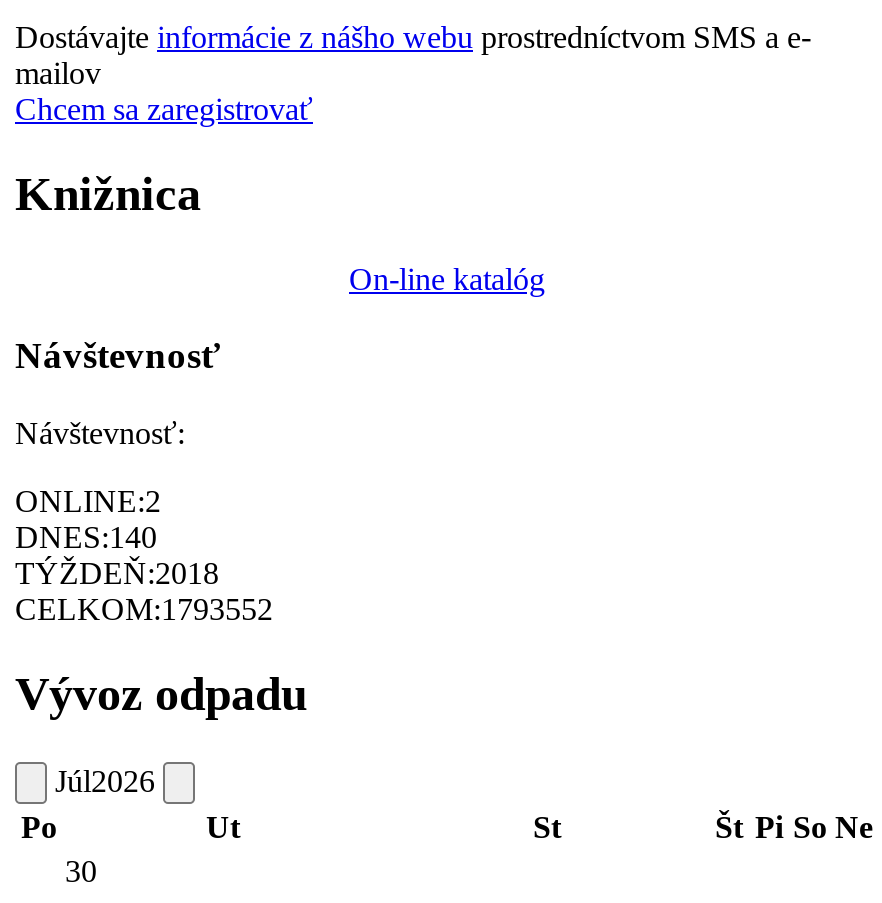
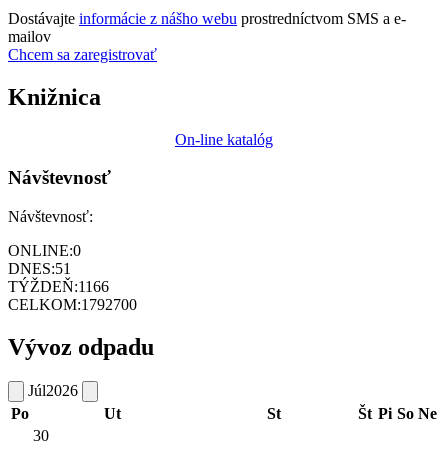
- ONLINE:2
+ ONLINE:0

- DNES:140
+ DNES:51

- TÝŽDEŇ:2018
+ TÝŽDEŇ:1166

- CELKOM:1793552
+ CELKOM:1792700
